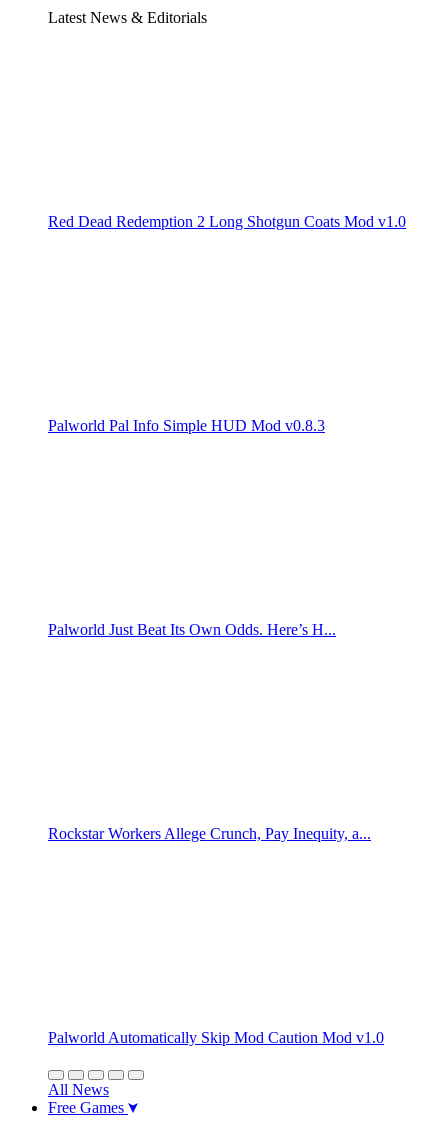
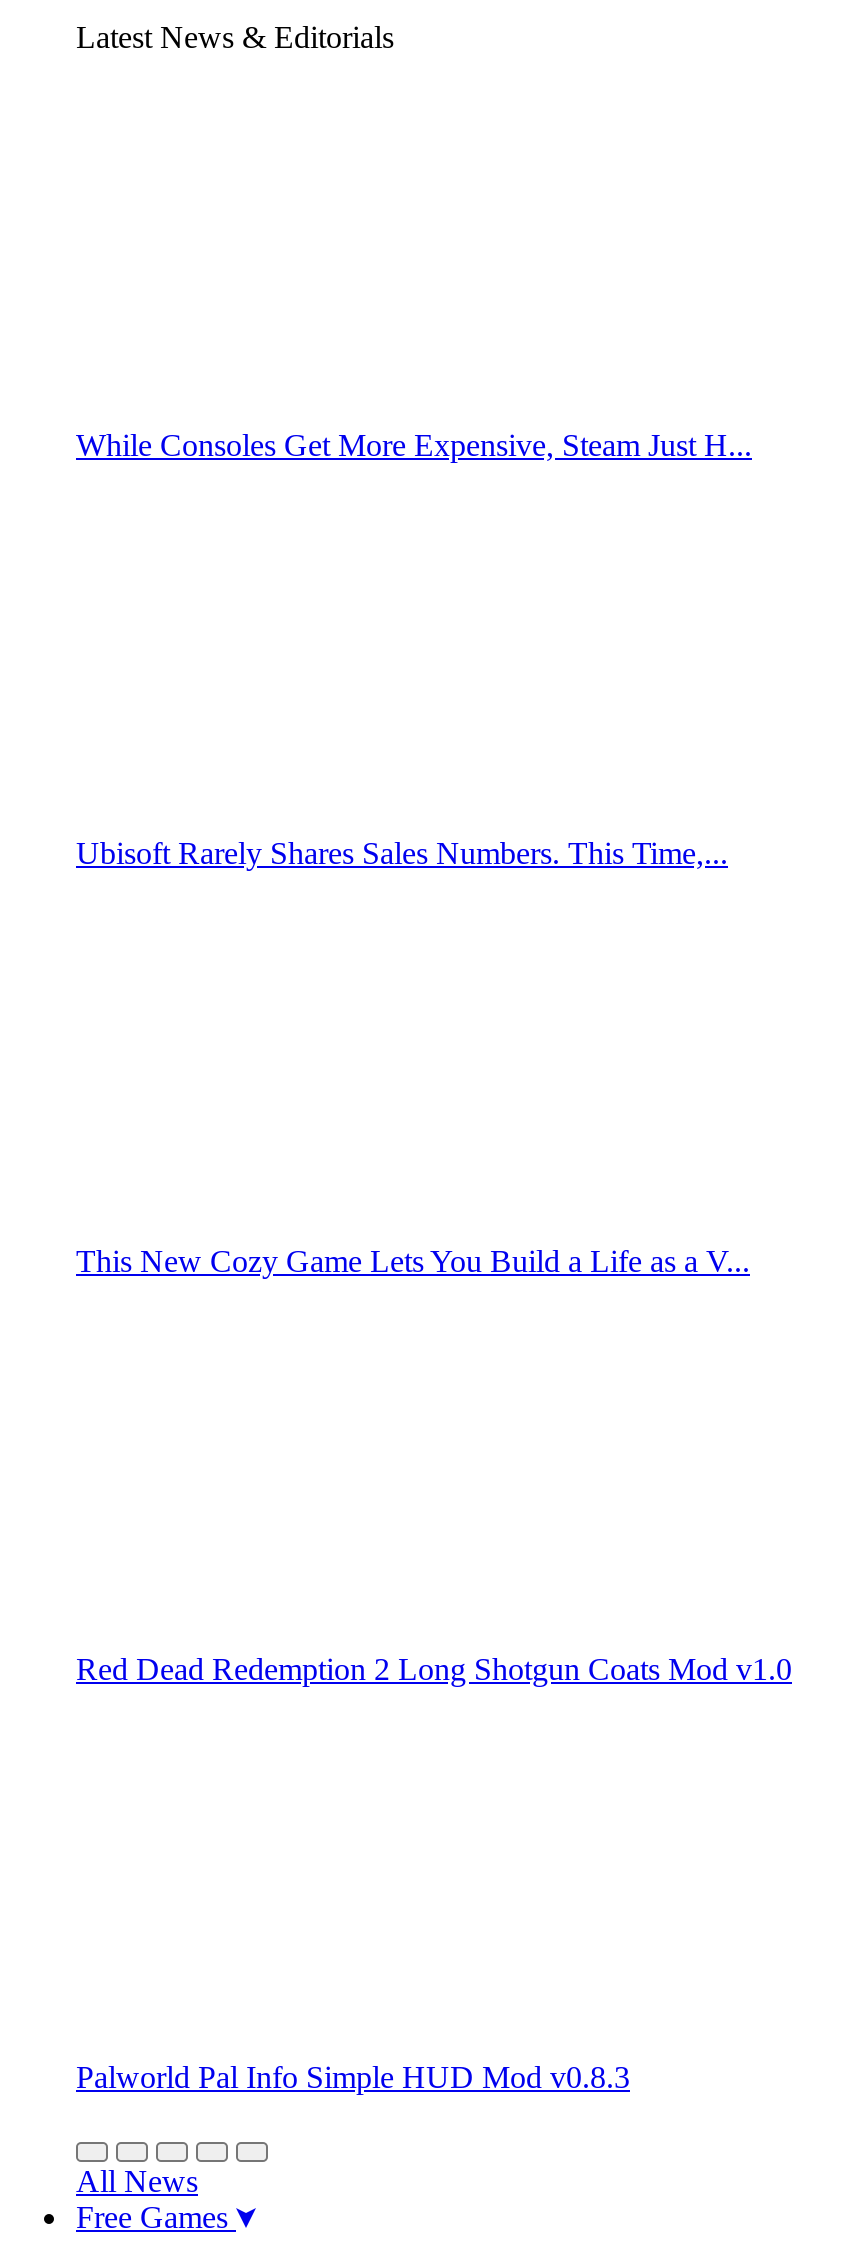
+ While Consoles Get More Expensive, Steam Just H...

+ Ubisoft Rarely Shares Sales Numbers. This Time,...

+ This New Cozy Game Lets You Build a Life as a V...

moved down: Red Dead Redemption 2 Long Shotgun Coats Mod v1.0 | Palworld Pal Info Simple HUD Mod v0.8.3

- Palworld Just Beat Its Own Odds. Here’s H...

- Rockstar Workers Allege Crunch, Pay Inequity, a...

- Palworld Automatically Skip Mod Caution Mod v1.0
